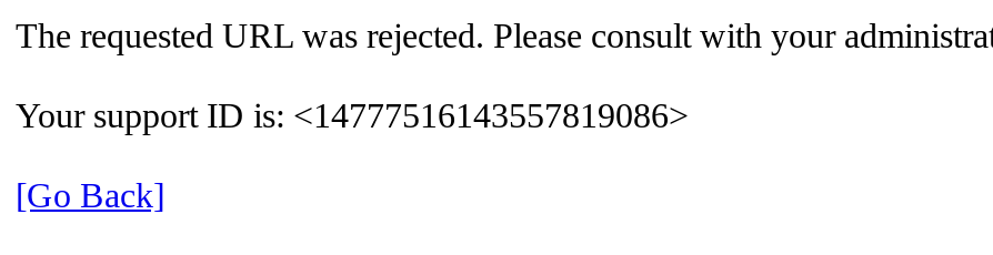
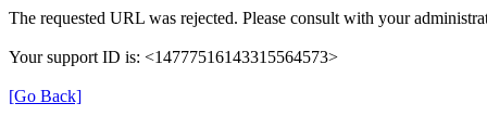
- Your support ID is: <14777516143557819086>
+ Your support ID is: <14777516143315564573>
